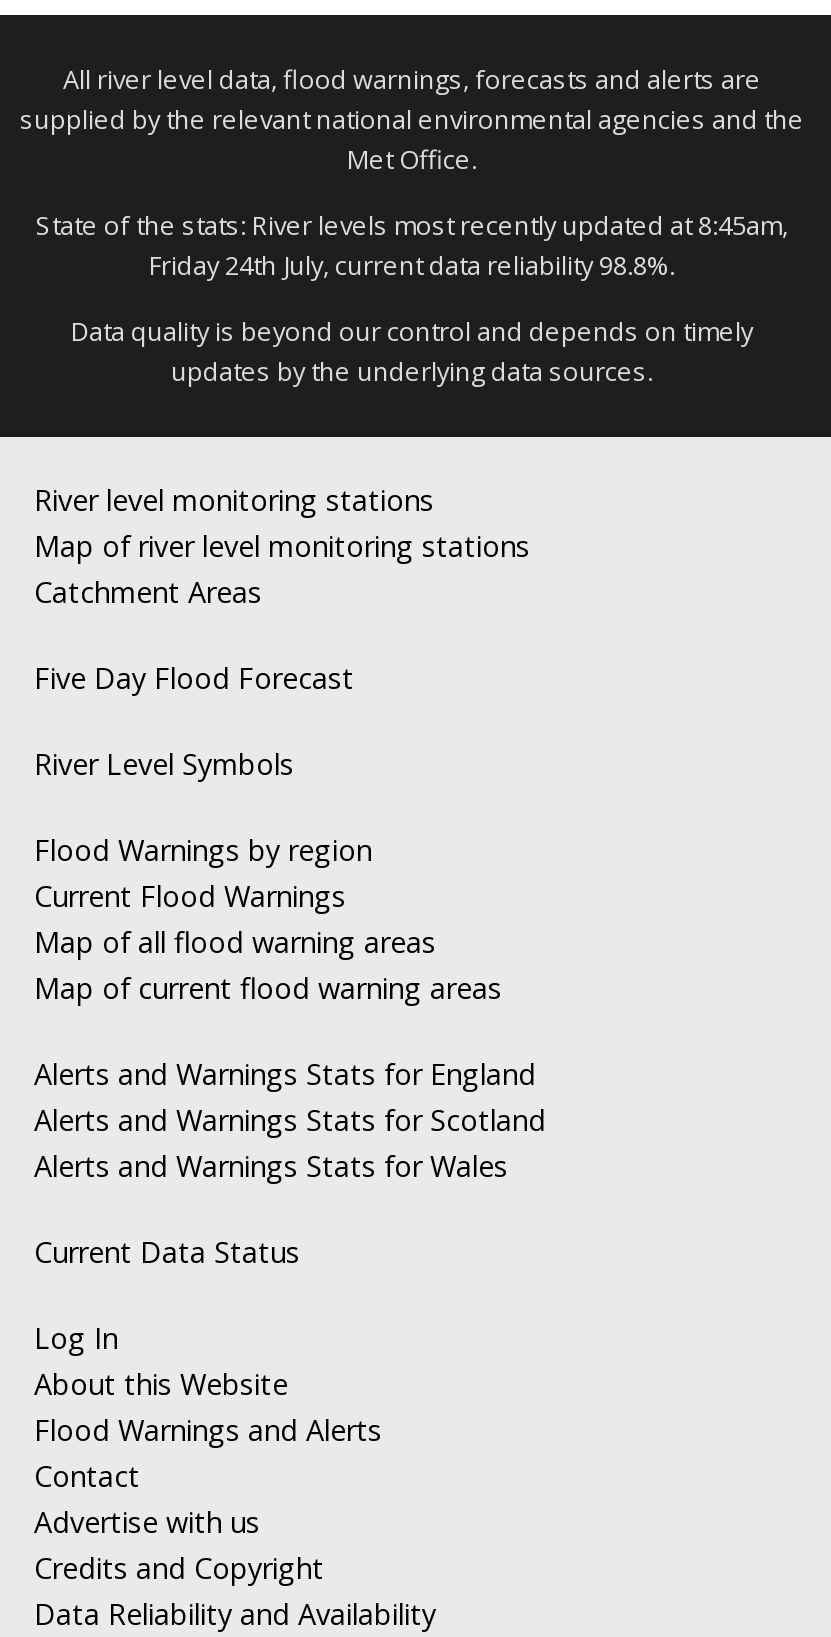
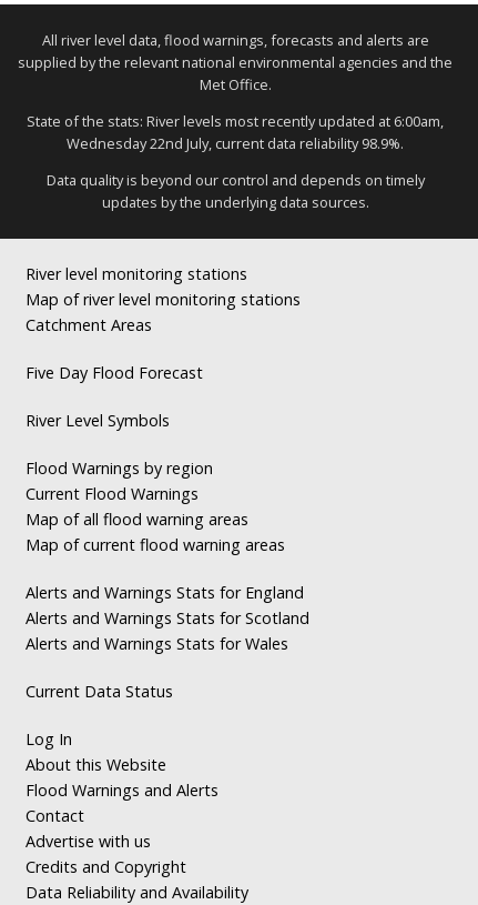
- State of the stats: River levels most recently updated at 8:45am,
+ State of the stats: River levels most recently updated at 6:00am,

- Friday 24th July, current data reliability 98.8%.
+ Wednesday 22nd July, current data reliability 98.9%.
